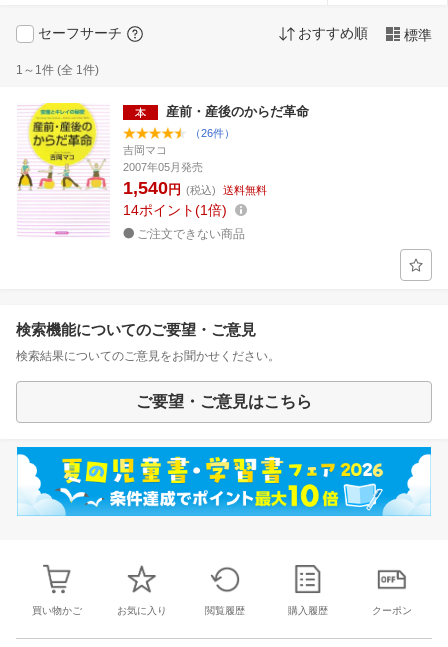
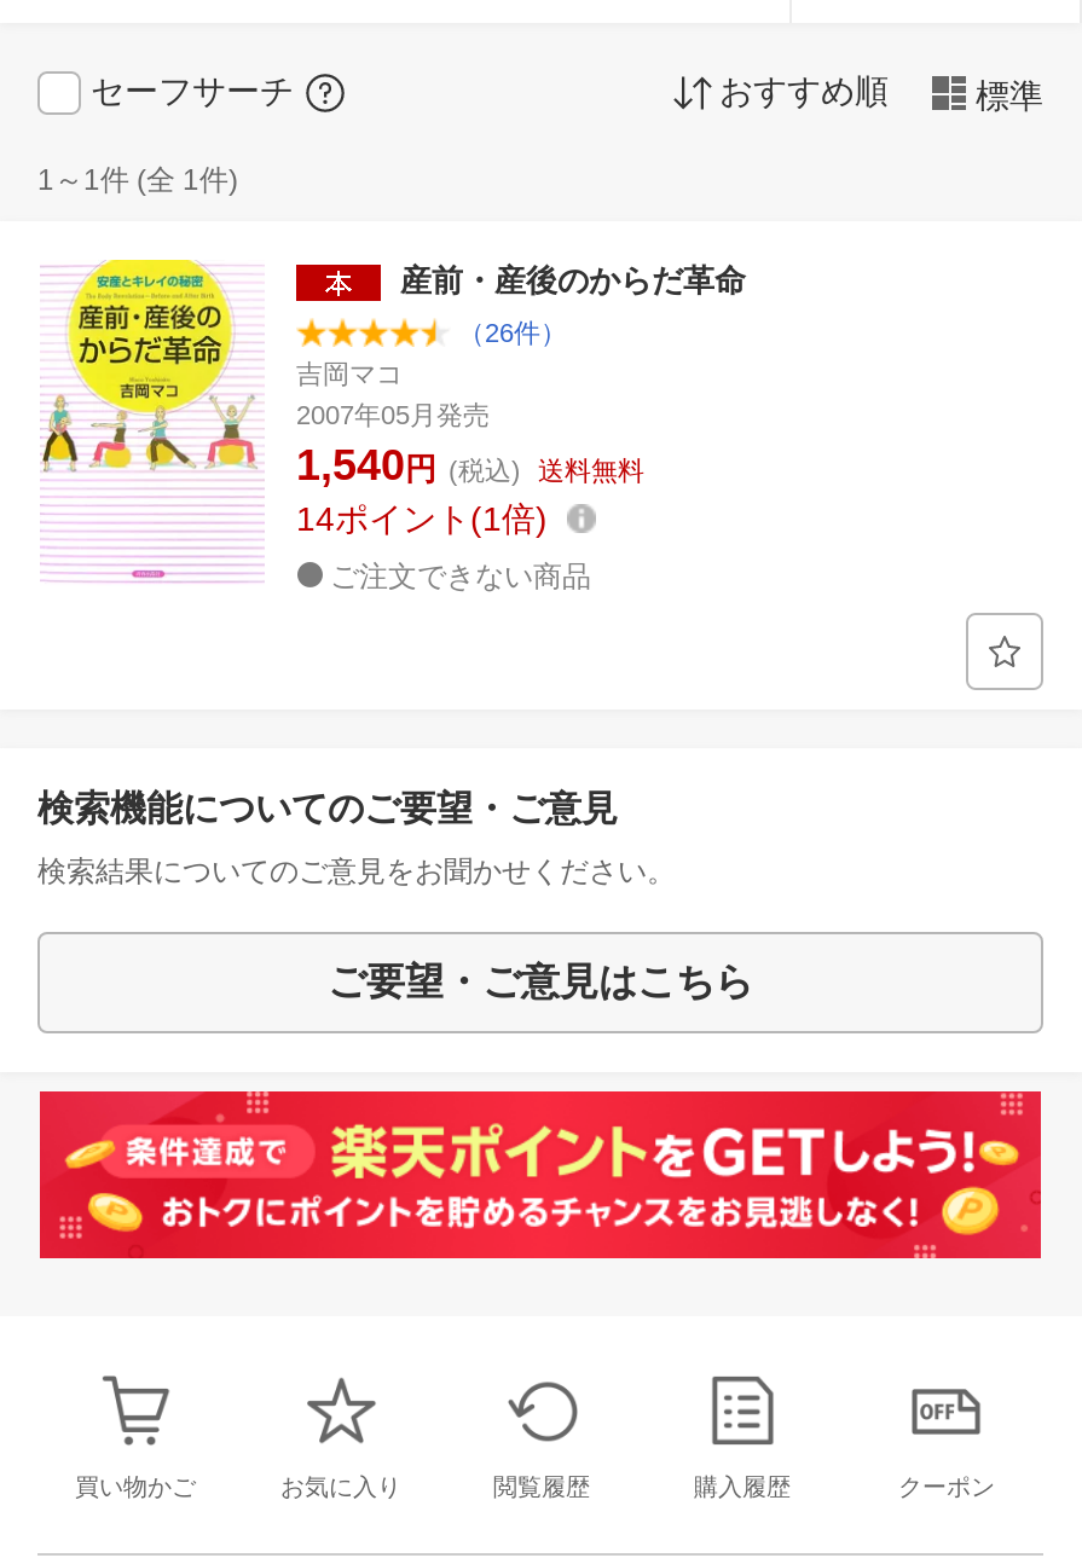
- [image]
+ [image]
